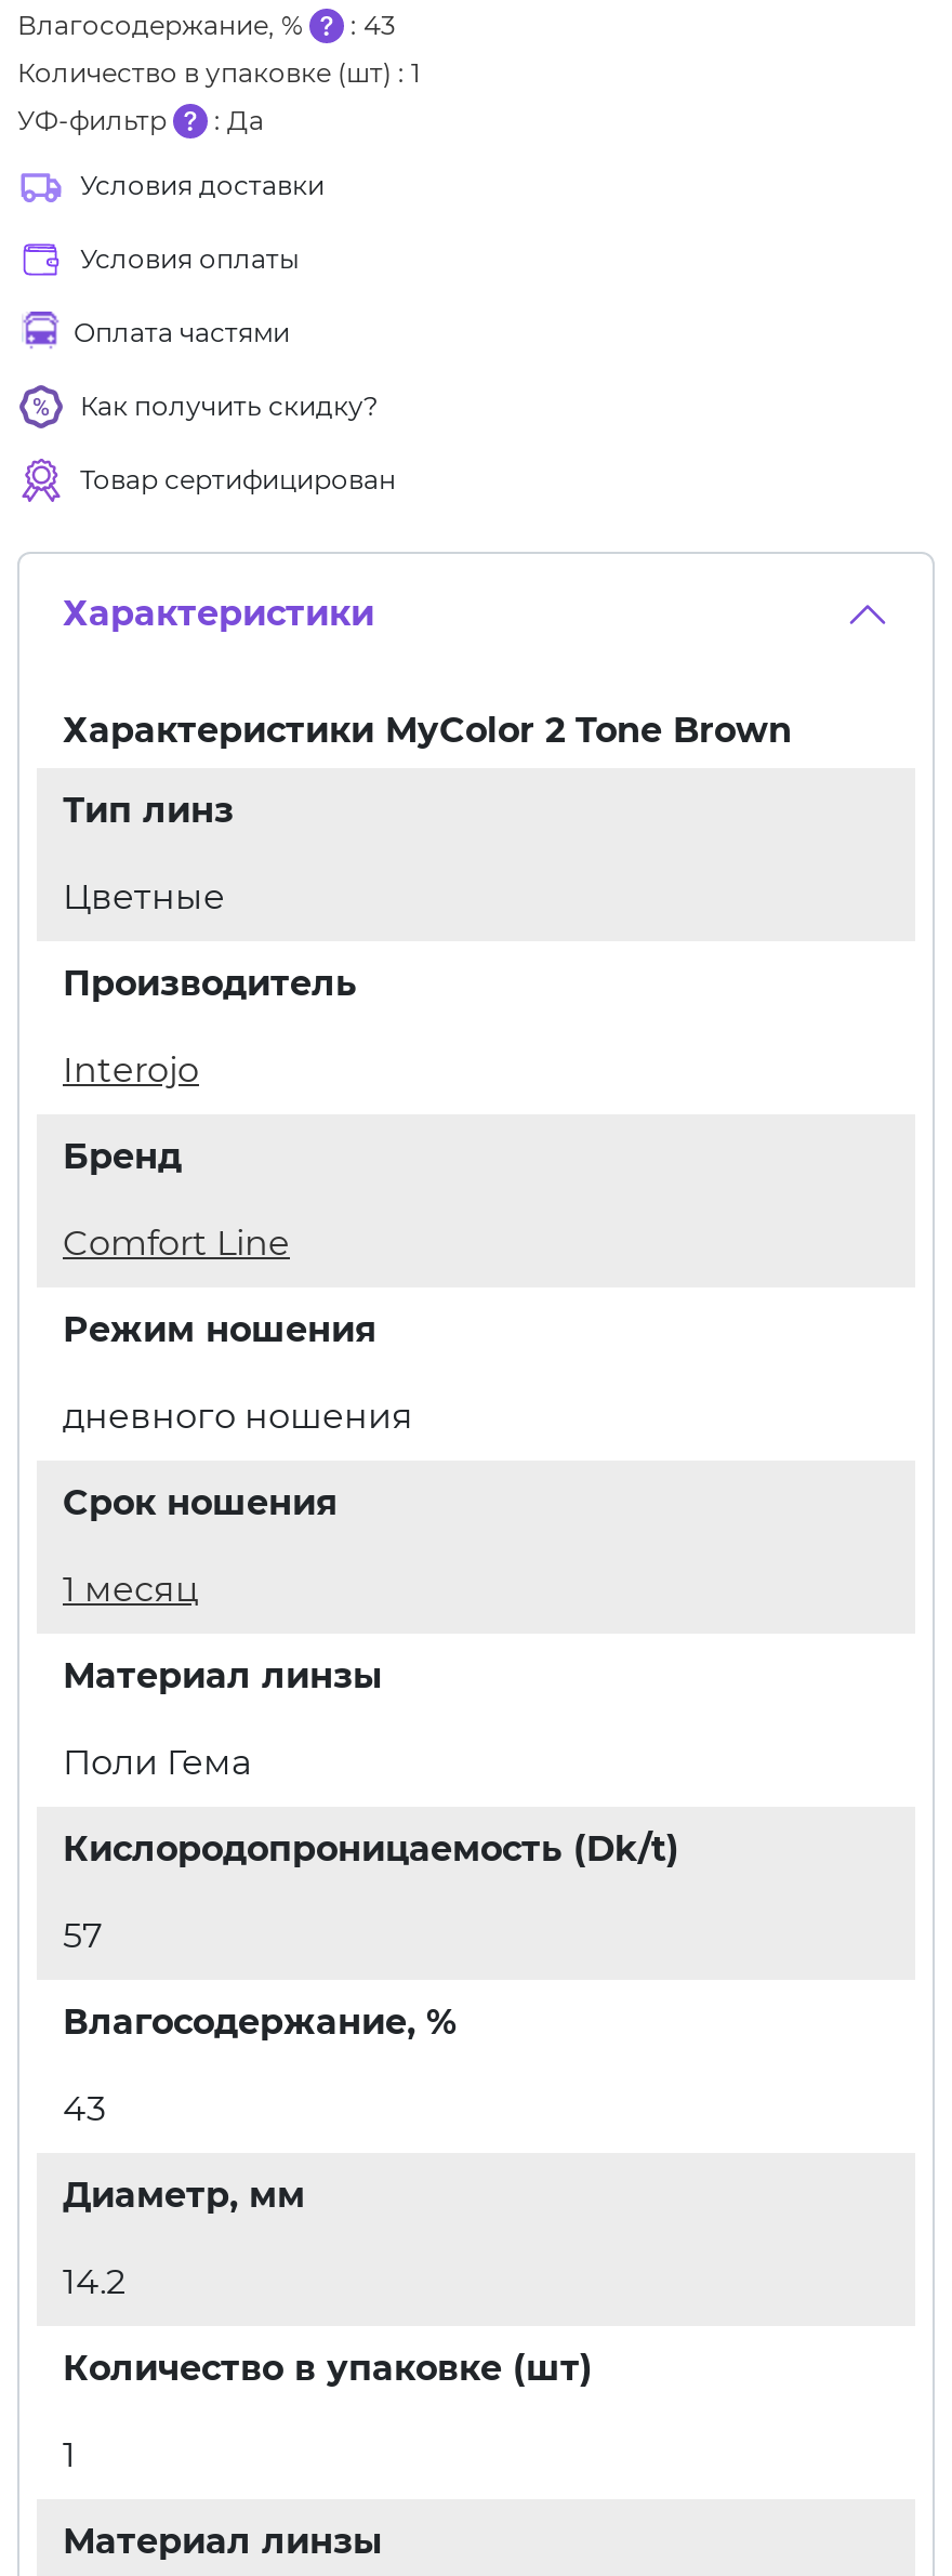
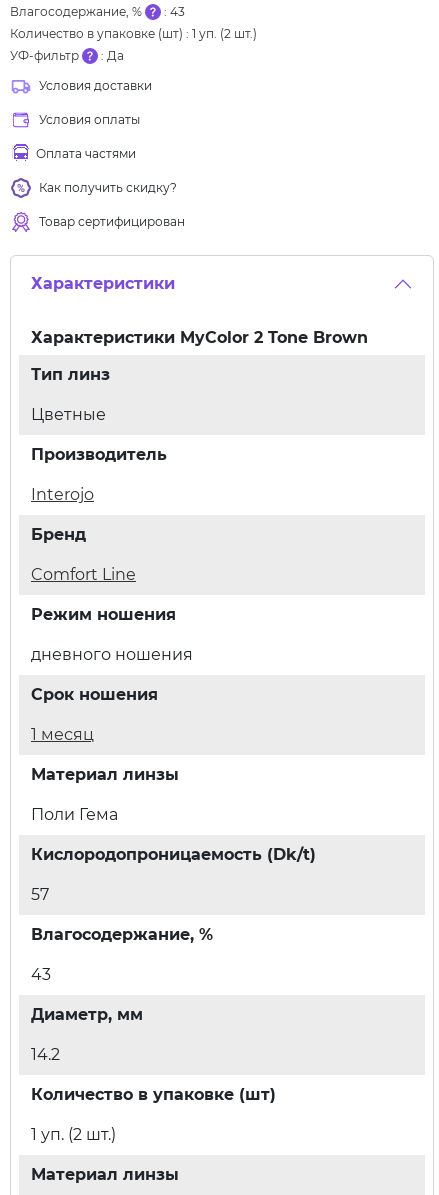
- Количество в упаковке (шт) : 1
+ Количество в упаковке (шт) : 1 уп. (2 шт.)

- 1
+ 1 уп. (2 шт.)
